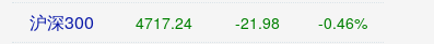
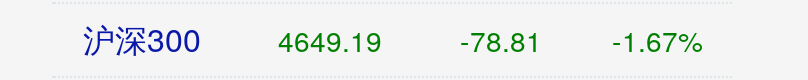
- 4717.24
+ 4649.19

- -21.98
+ -78.81

- -0.46%
+ -1.67%
